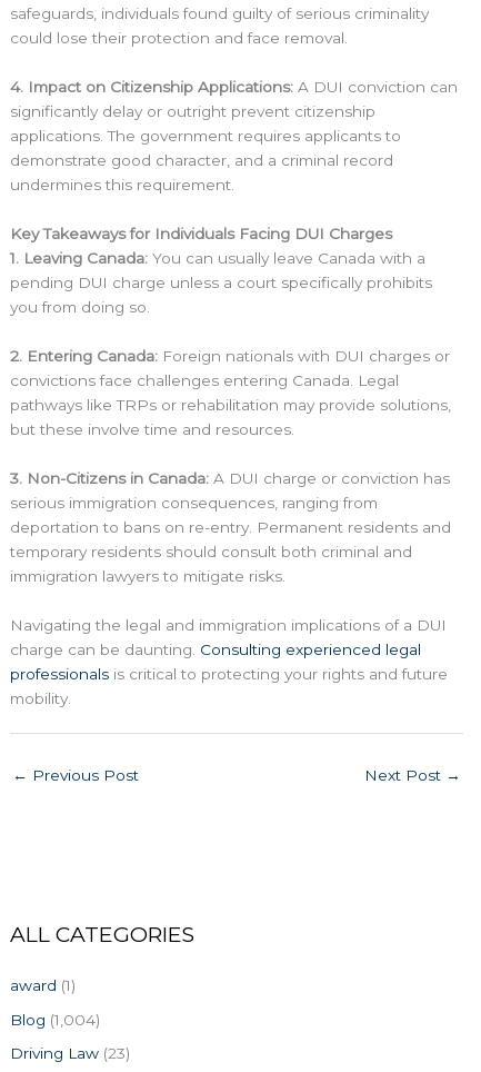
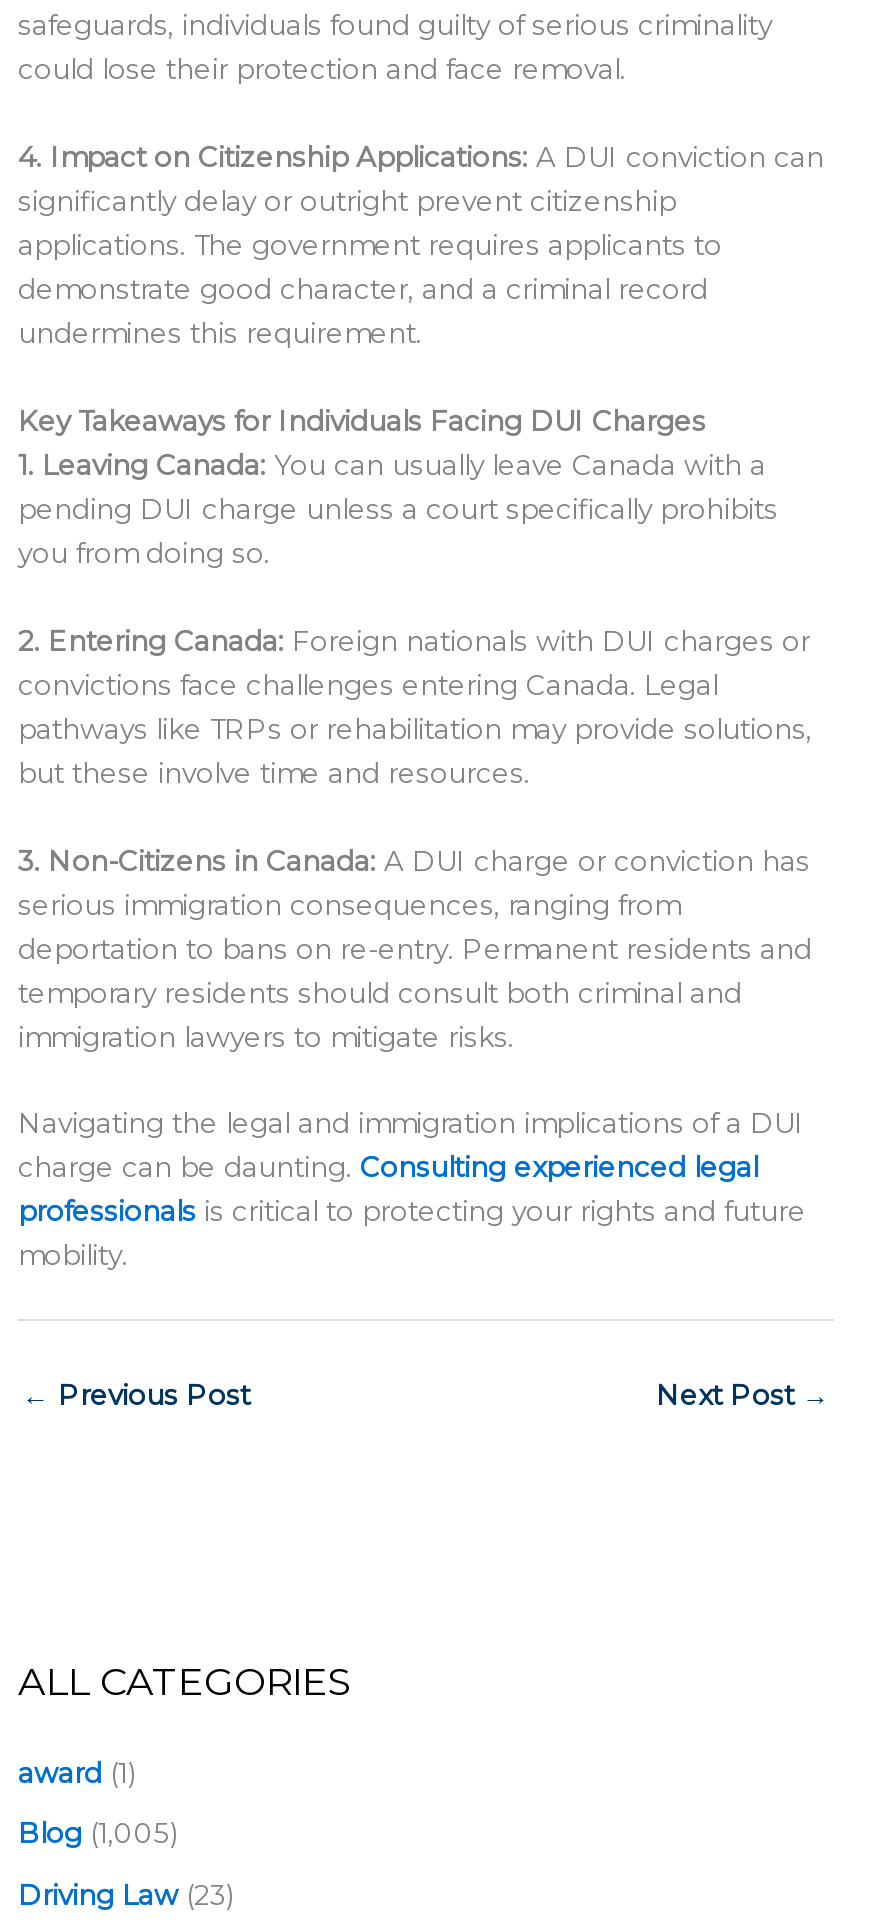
- Blog (1,004)
+ Blog (1,005)
